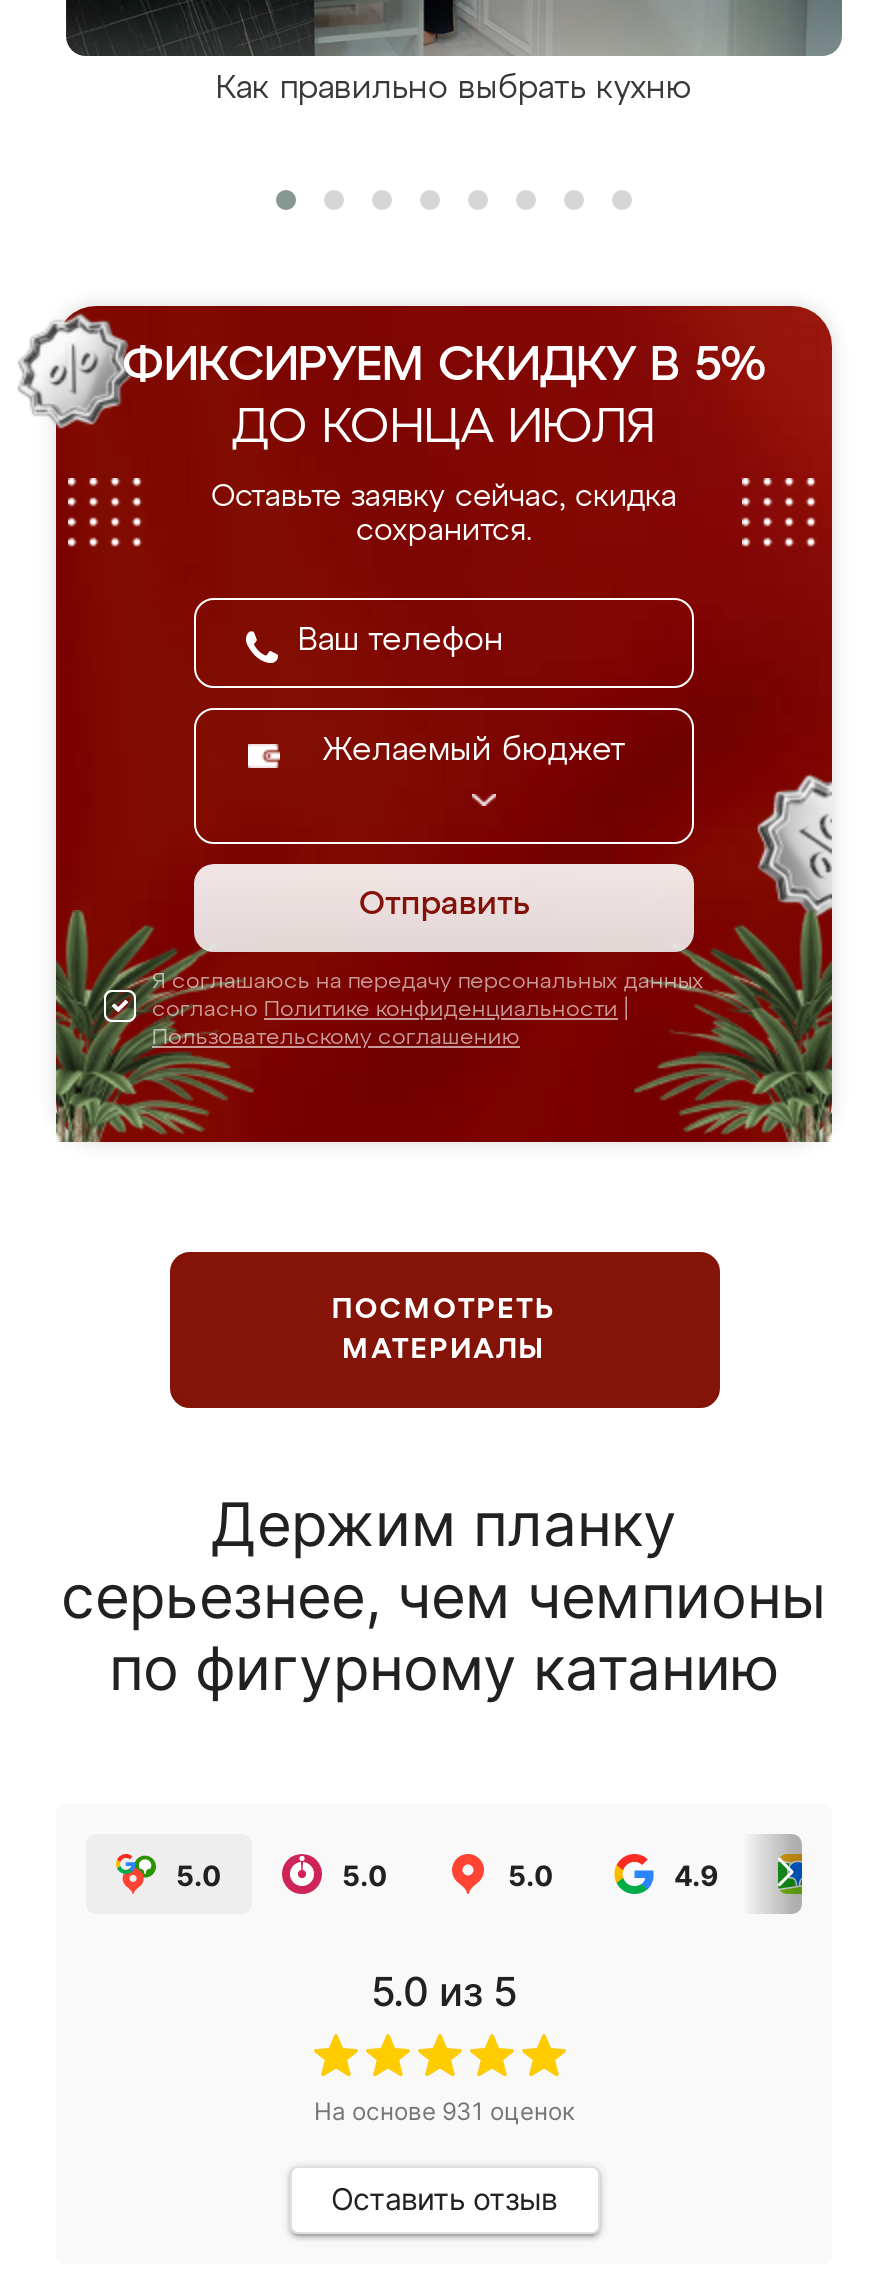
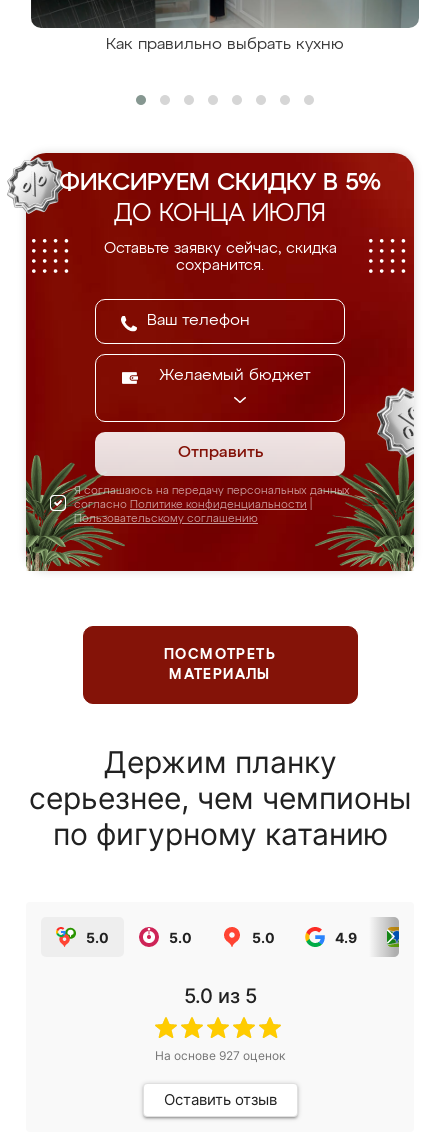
- На основе 931 оценок
+ На основе 927 оценок
